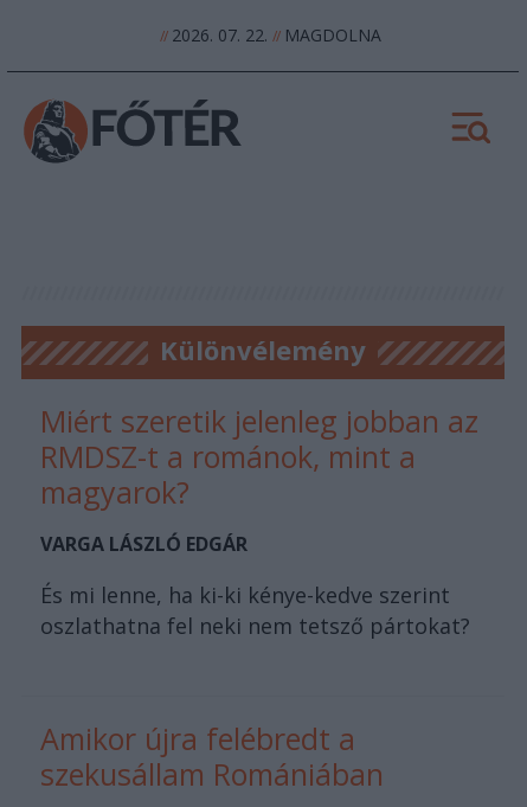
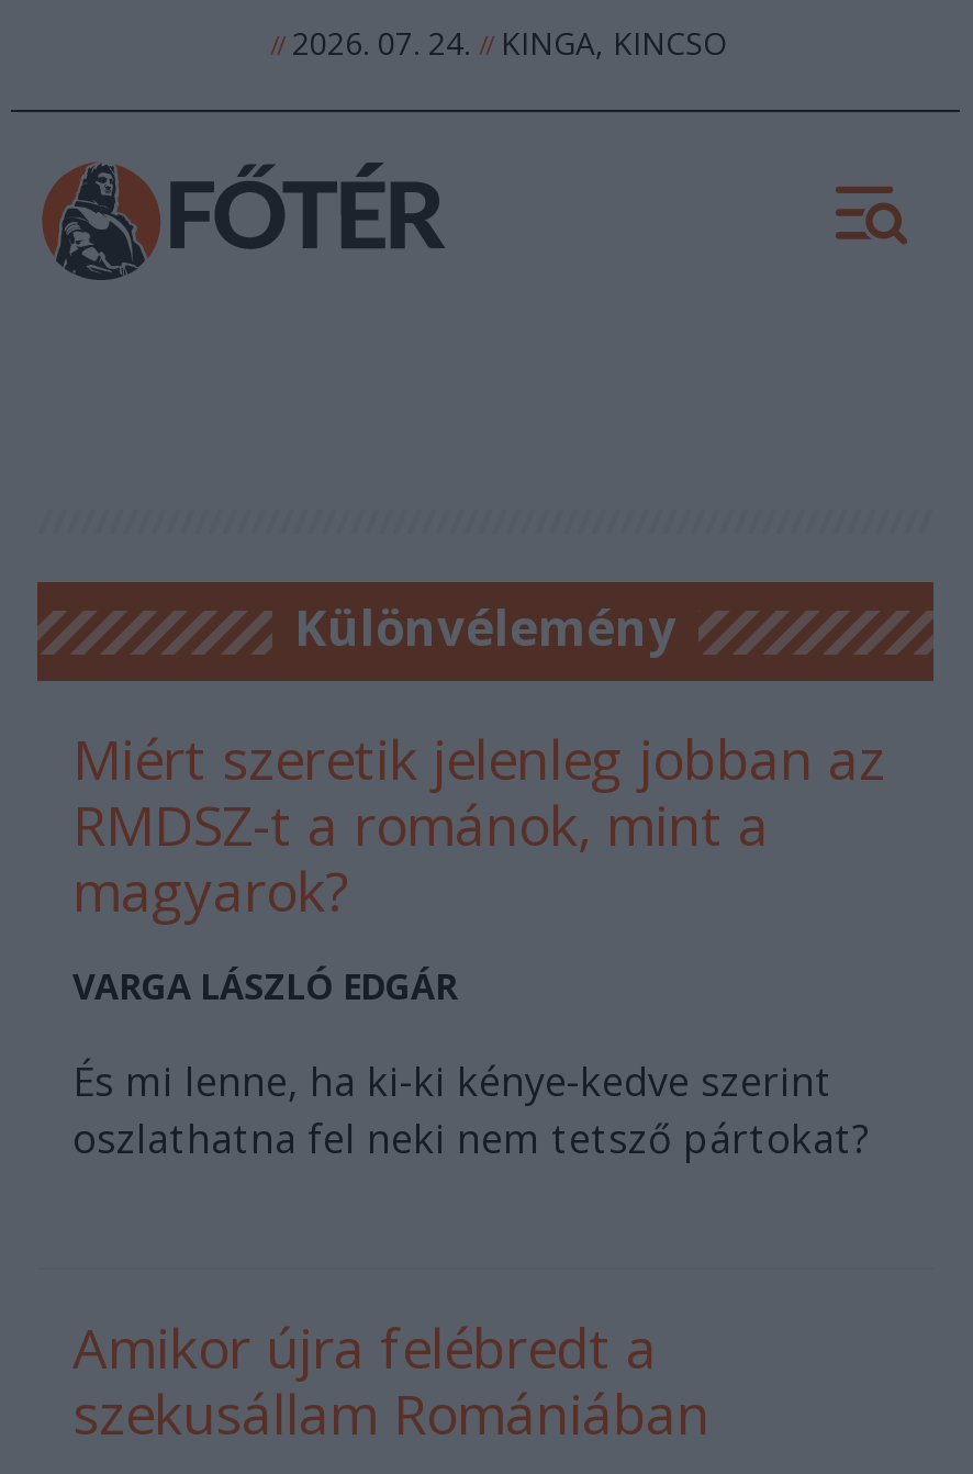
- // 2026. 07. 22. // MAGDOLNA
+ // 2026. 07. 24. // KINGA, KINCSO
